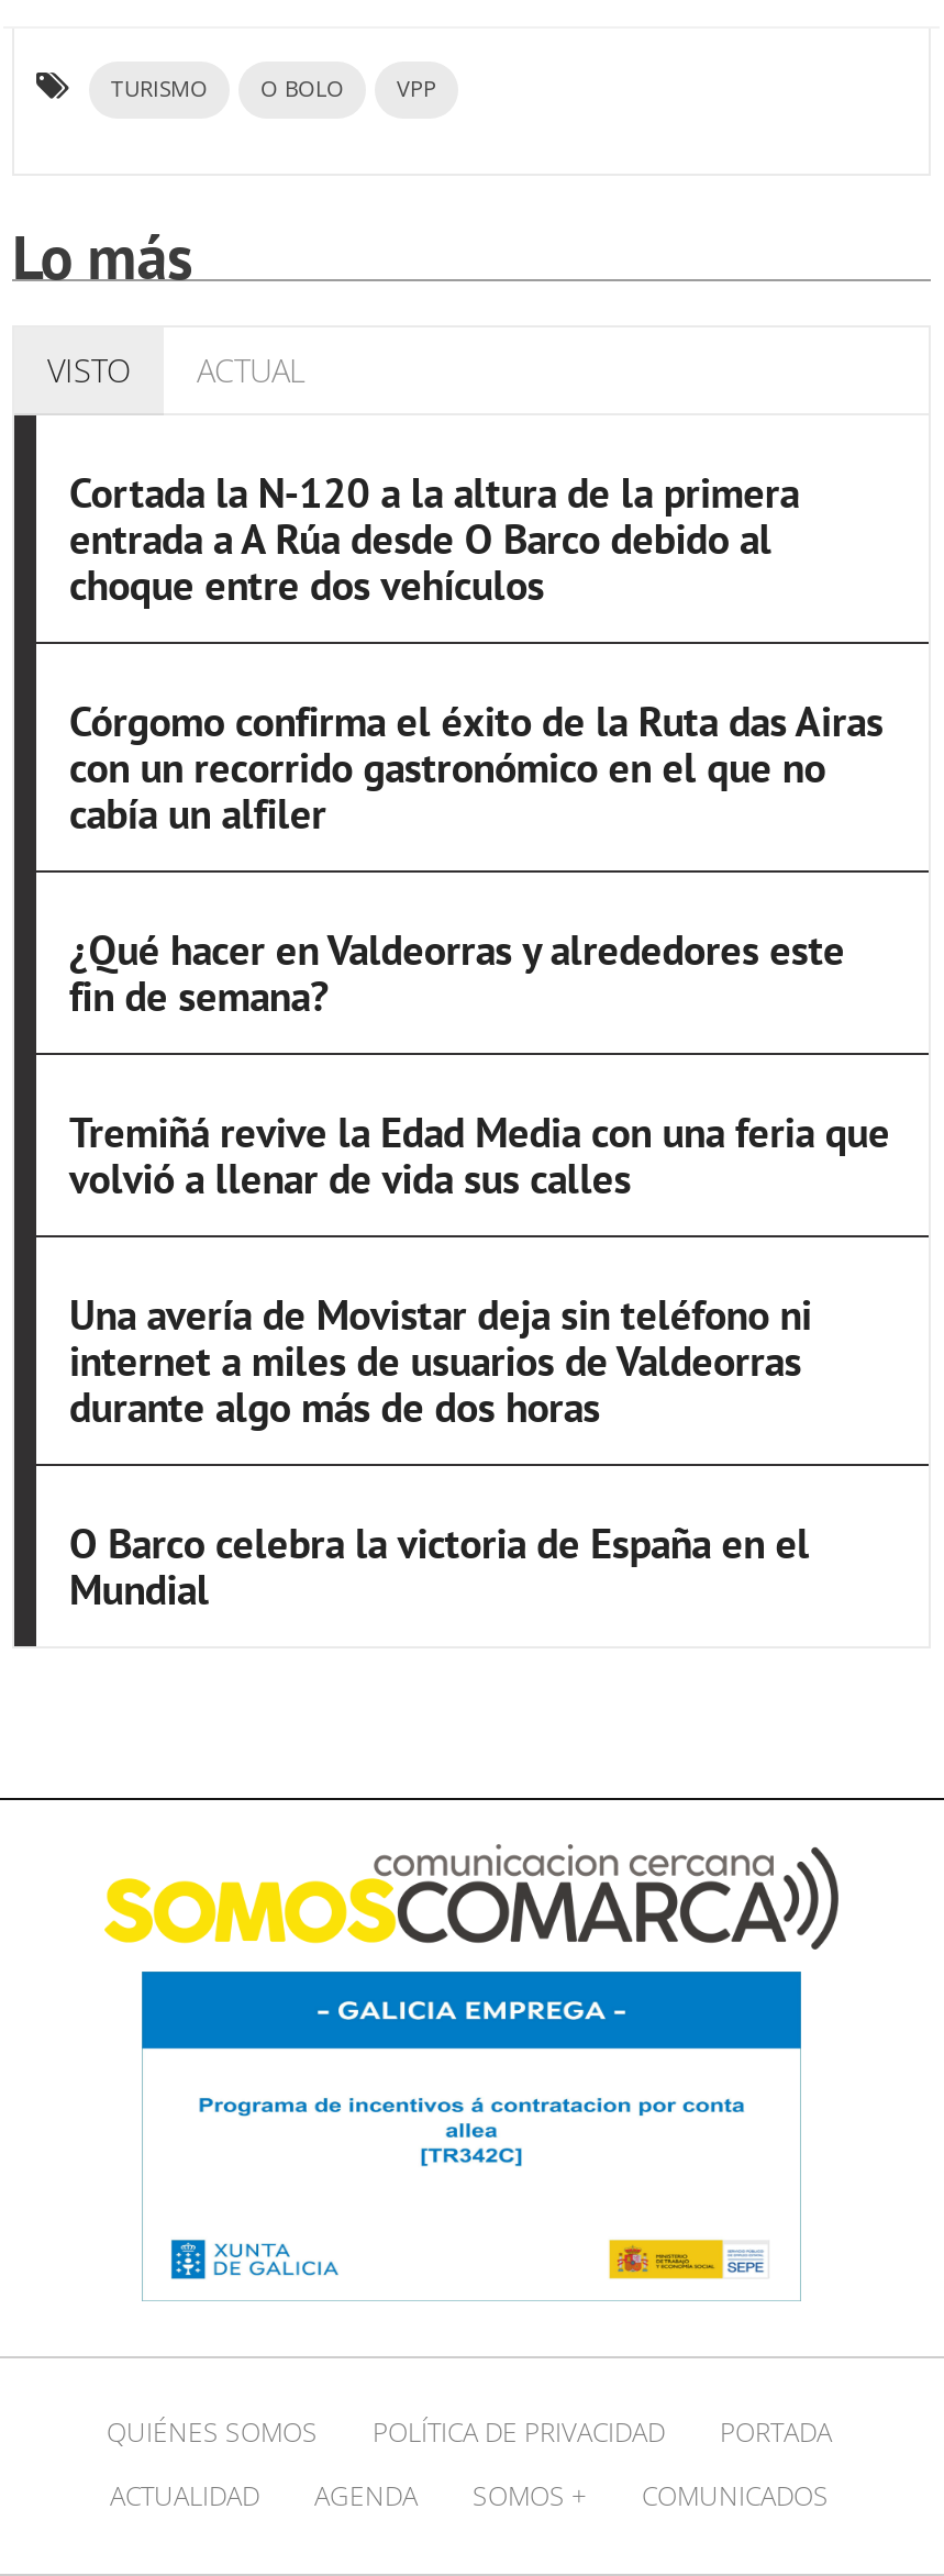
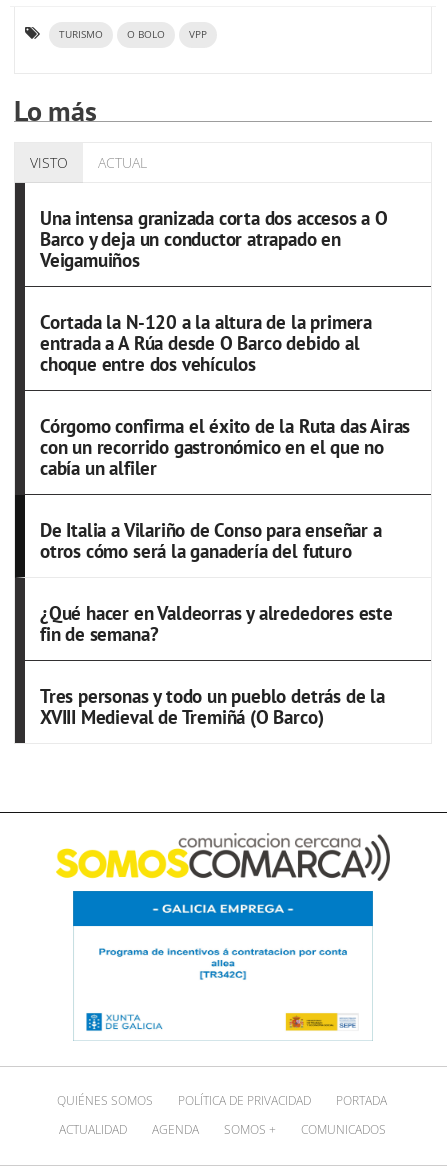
+ Una intensa granizada corta dos accesos a O
+ Barco y deja un conductor atrapado en
+ Veigamuiños

moved down: Cortada la N-120 a la altura de la primera | entrada a A Rúa desde O Barco debido al | choque entre dos vehículos | Córgomo confirma el éxito de la Ruta das Airas | con un recorrido gastronómico en el que no | cabía un alfiler

+ De Italia a Vilariño de Conso para enseñar a
+ otros cómo será la ganadería del futuro

moved down: ¿Qué hacer en Valdeorras y alrededores este | fin de semana?

- Tremiñá revive la Edad Media con una feria que
- volvió a llenar de vida sus calles
- Una avería de Movistar deja sin teléfono ni
- internet a miles de usuarios de Valdeorras
- durante algo más de dos horas
- O Barco celebra la victoria de España en el
- Mundial
+ Tres personas y todo un pueblo detrás de la
+ XVIII Medieval de Tremiñá (O Barco)
